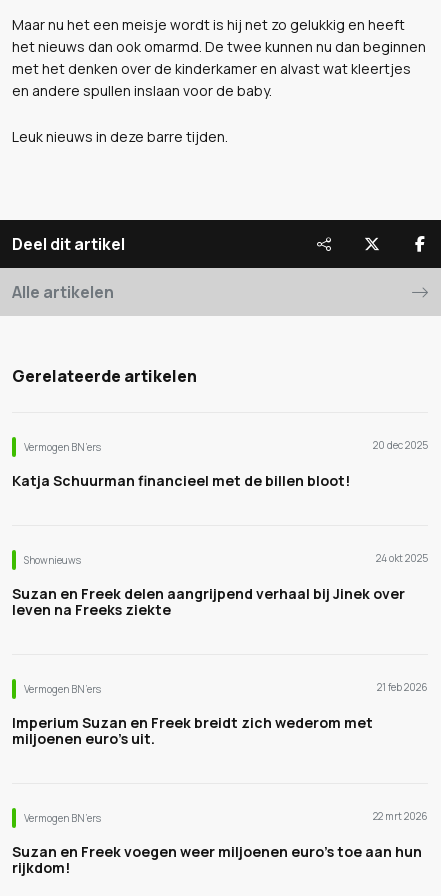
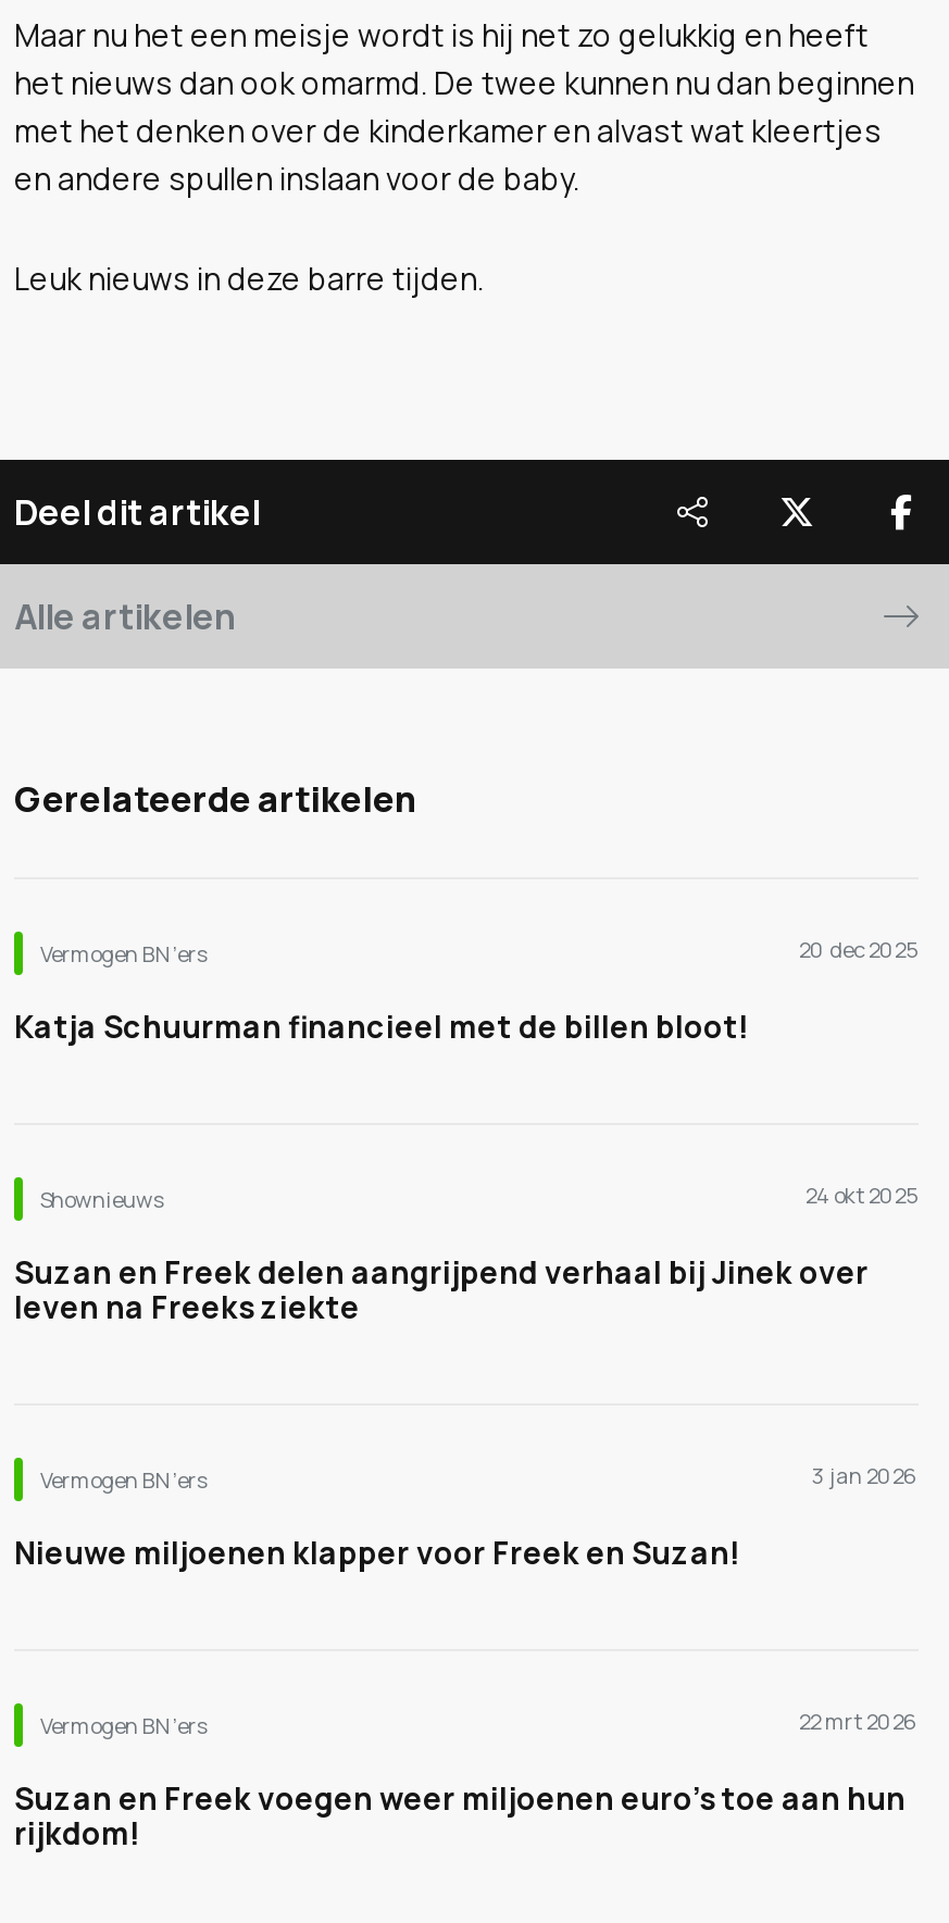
- 21 feb 2026
+ 3 jan 2026

- Imperium Suzan en Freek breidt zich wederom met
- miljoenen euro's uit.
+ Nieuwe miljoenen klapper voor Freek en Suzan!
